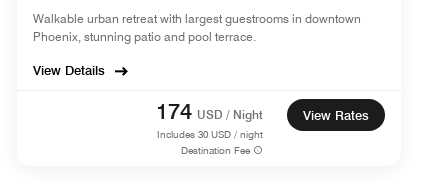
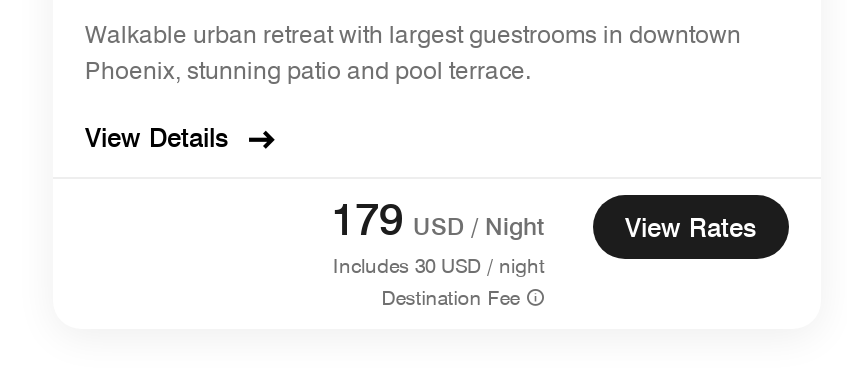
- 174 USD / Night
+ 179 USD / Night
